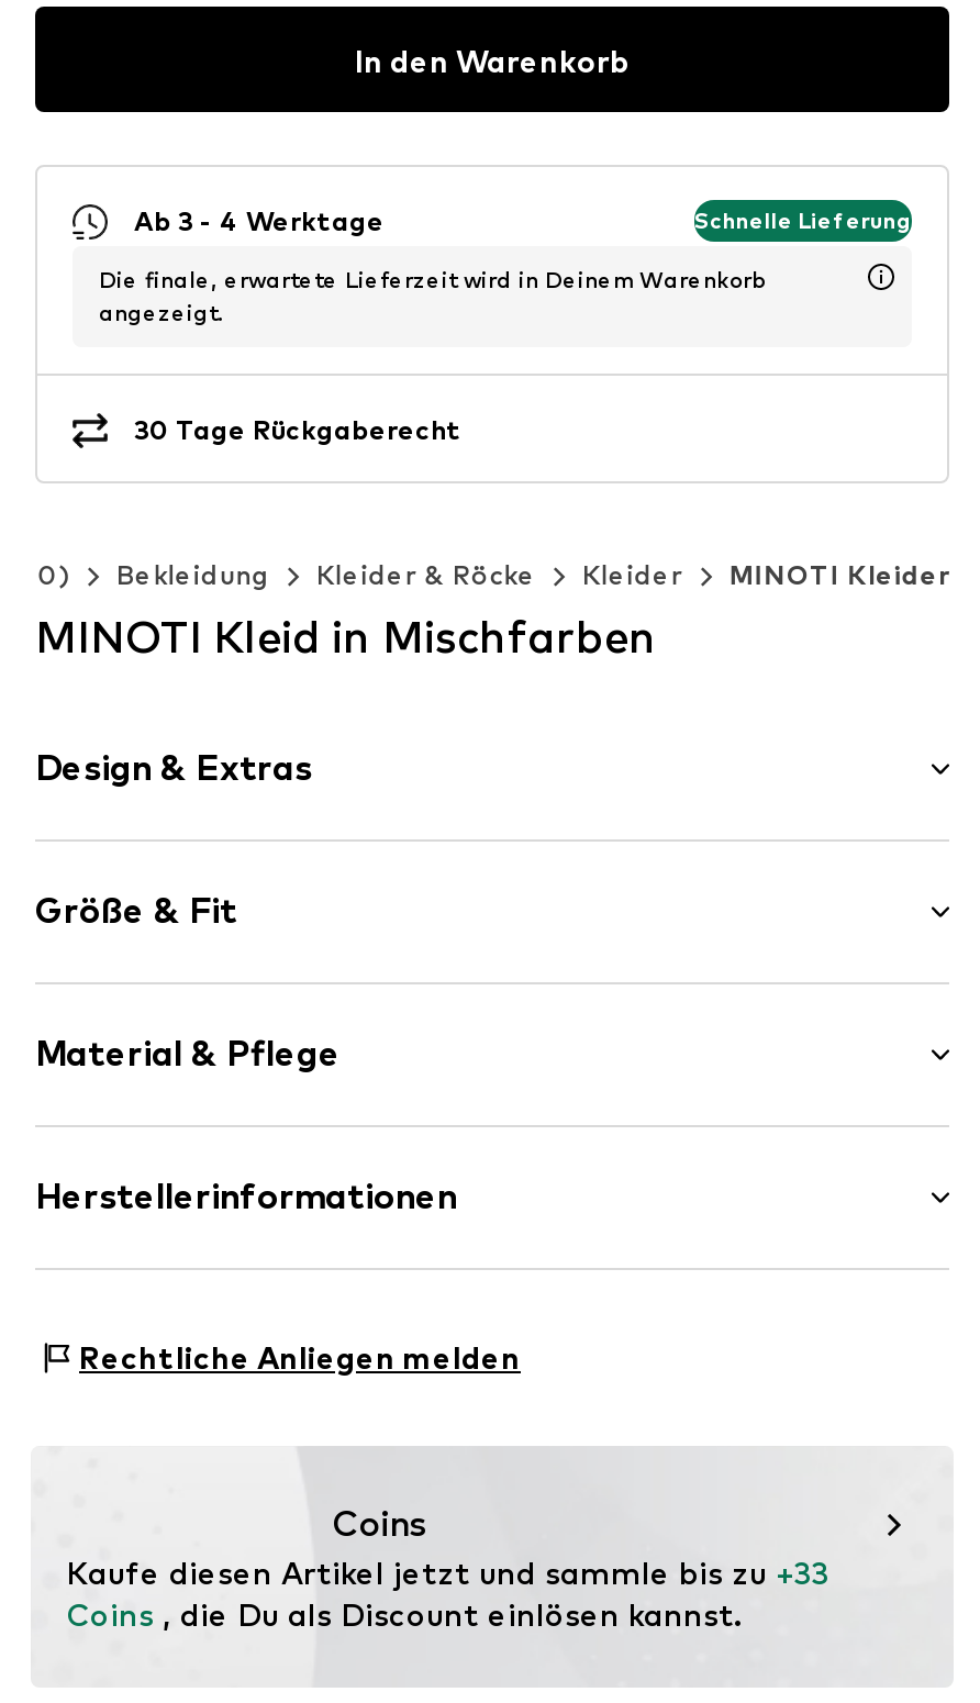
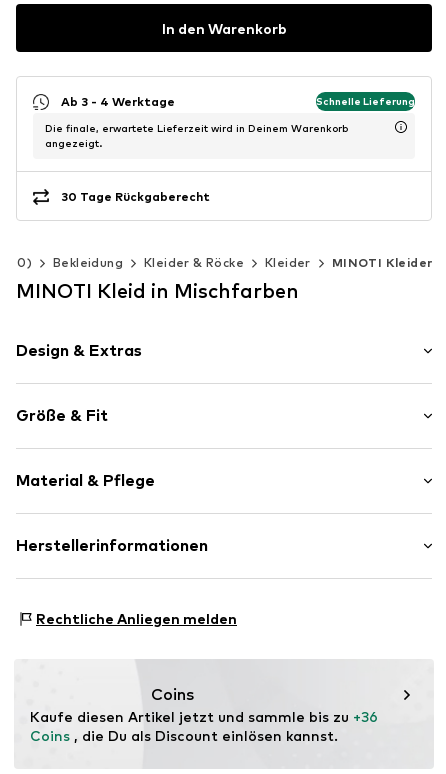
- Kaufe diesen Artikel jetzt und sammle bis zu +33
+ Kaufe diesen Artikel jetzt und sammle bis zu +36
